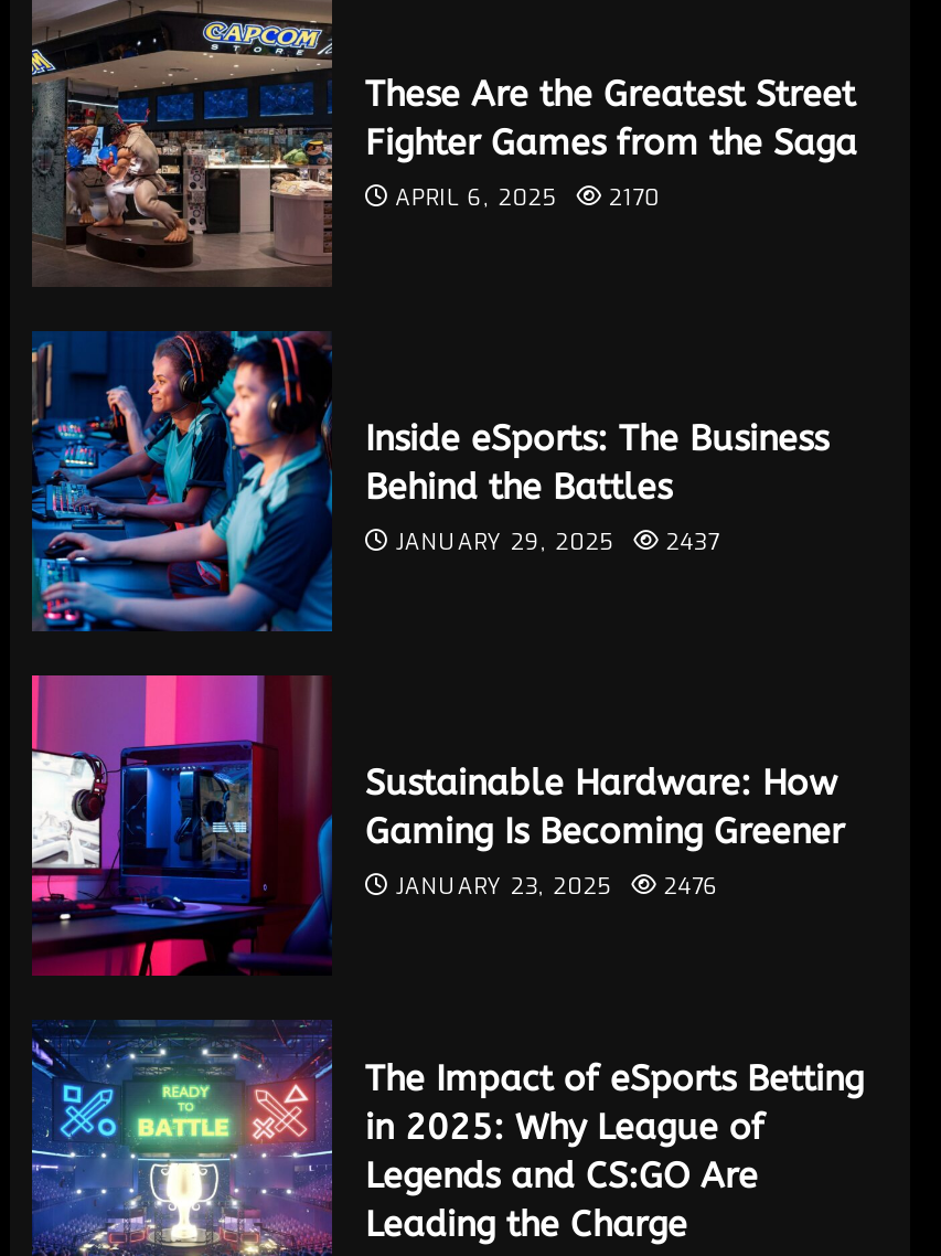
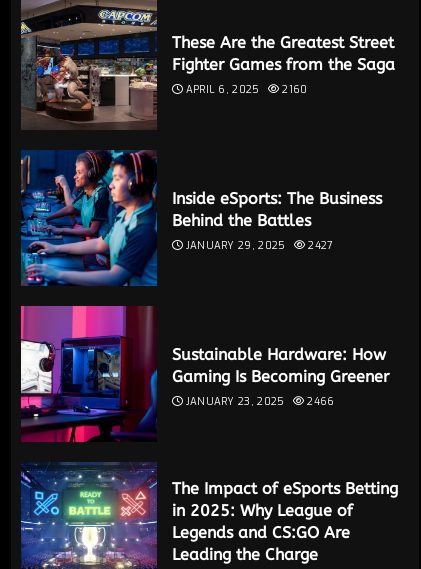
- APRIL 6, 2025 2170
+ APRIL 6, 2025 2160

- JANUARY 29, 2025 2437
+ JANUARY 29, 2025 2427

- JANUARY 23, 2025 2476
+ JANUARY 23, 2025 2466
